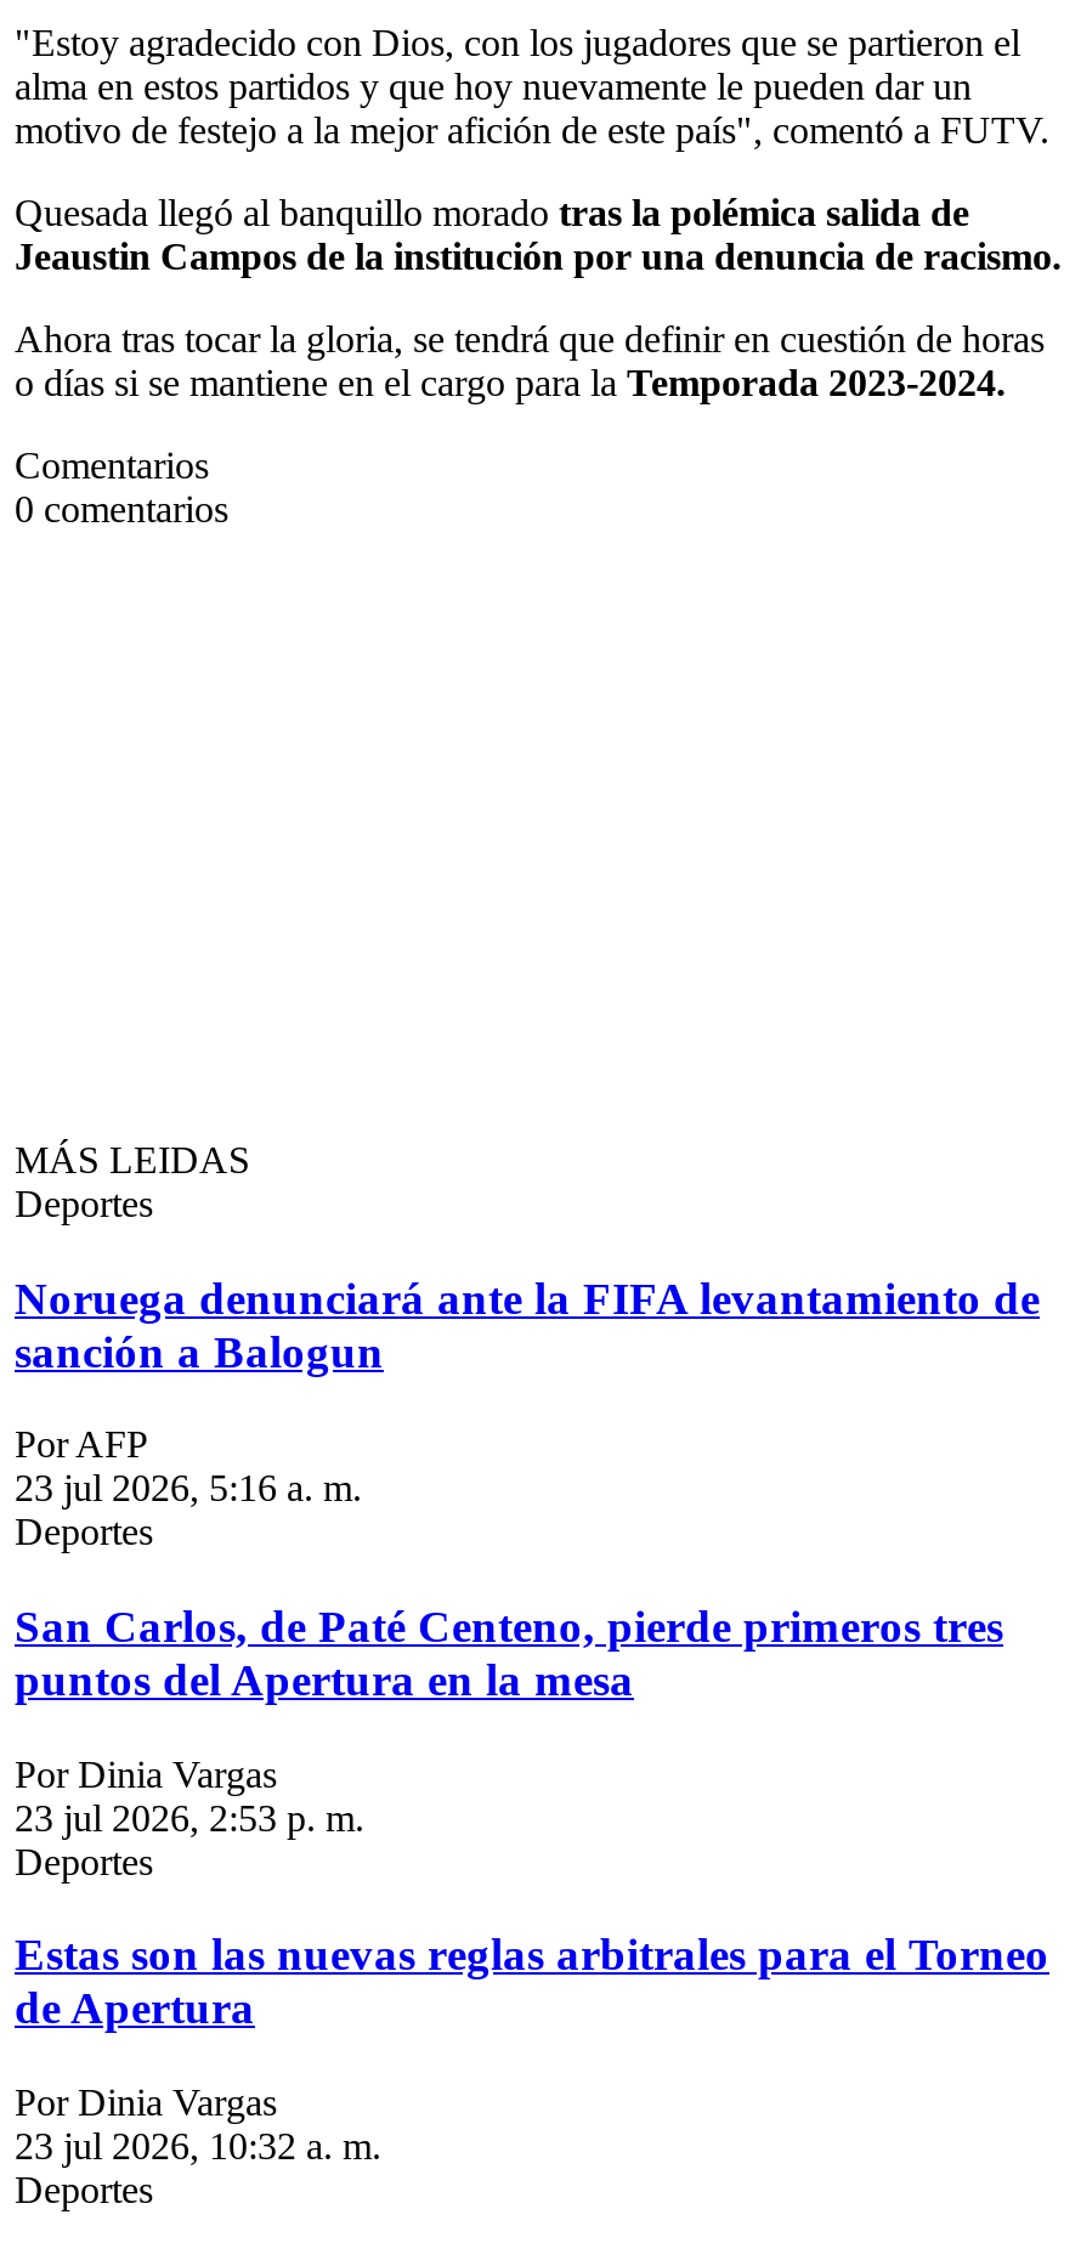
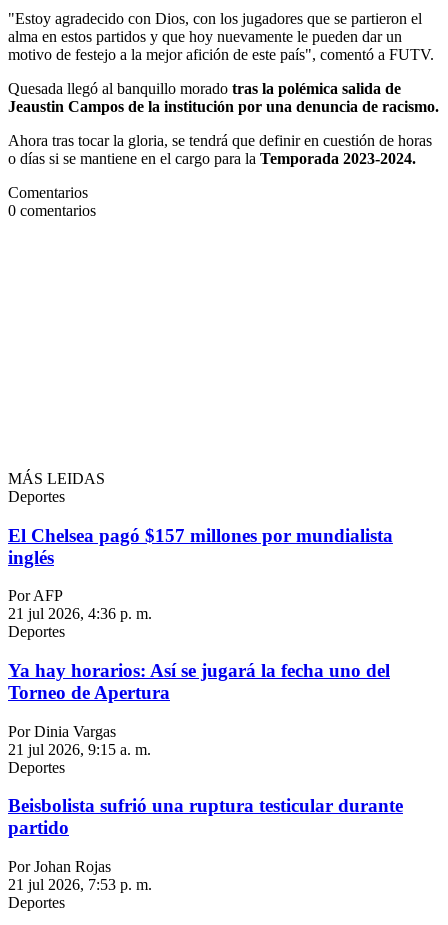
- Noruega denunciará ante la FIFA levantamiento de
- sanción a Balogun
+ El Chelsea pagó $157 millones por mundialista
+ inglés

- 23 jul 2026, 5:16 a. m.
+ 21 jul 2026, 4:36 p. m.

- San Carlos, de Paté Centeno, pierde primeros tres
- puntos del Apertura en la mesa
+ Ya hay horarios: Así se jugará la fecha uno del
+ Torneo de Apertura

- 23 jul 2026, 2:53 p. m.
+ 21 jul 2026, 9:15 a. m.

- Estas son las nuevas reglas arbitrales para el Torneo
- de Apertura
+ Beisbolista sufrió una ruptura testicular durante
+ partido

- Por Dinia Vargas
- 23 jul 2026, 10:32 a. m.
+ Por Johan Rojas
+ 21 jul 2026, 7:53 p. m.
